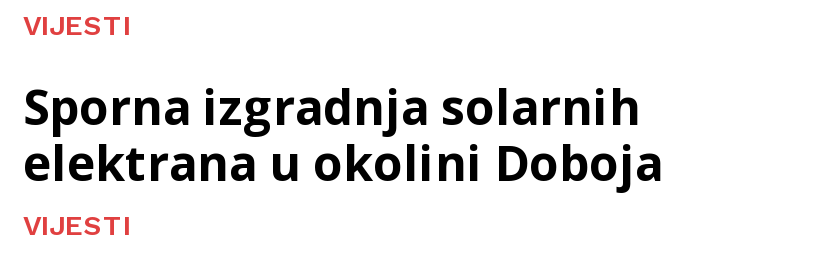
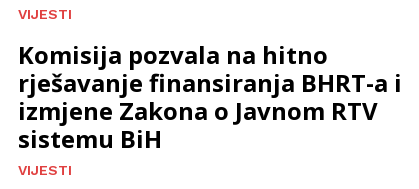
- Sporna izgradnja solarnih
- elektrana u okolini Doboja
+ Komisija pozvala na hitno
+ rješavanje finansiranja BHRT-a i
+ izmjene Zakona o Javnom RTV
+ sistemu BiH
